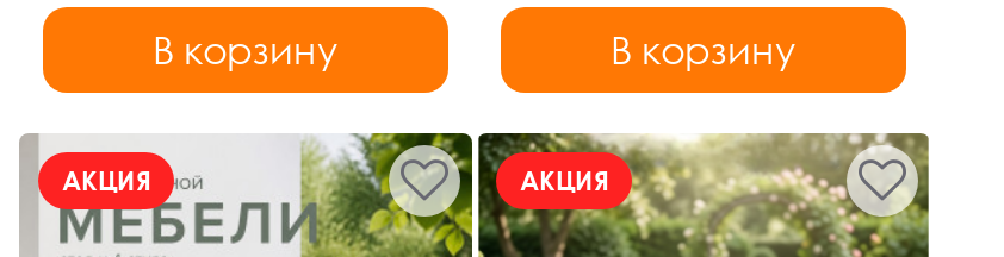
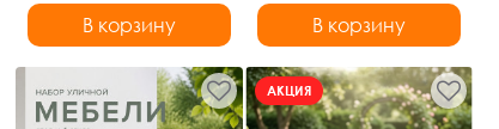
- АКЦИЯ
